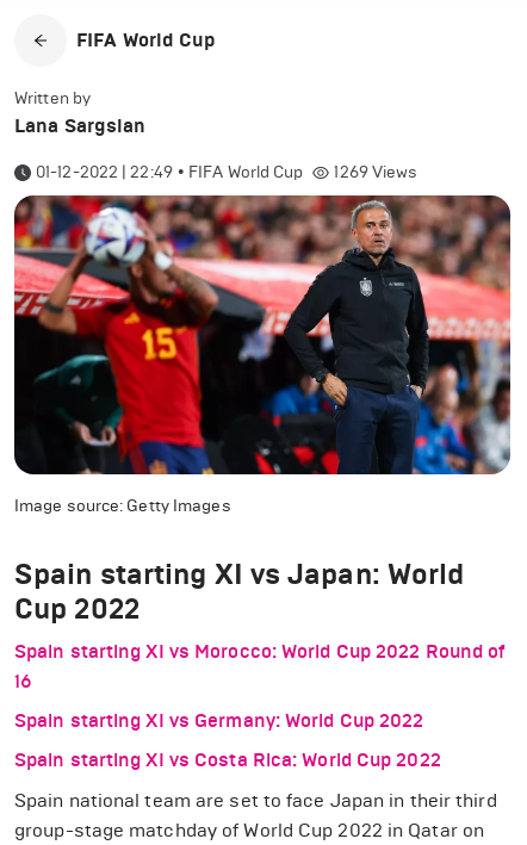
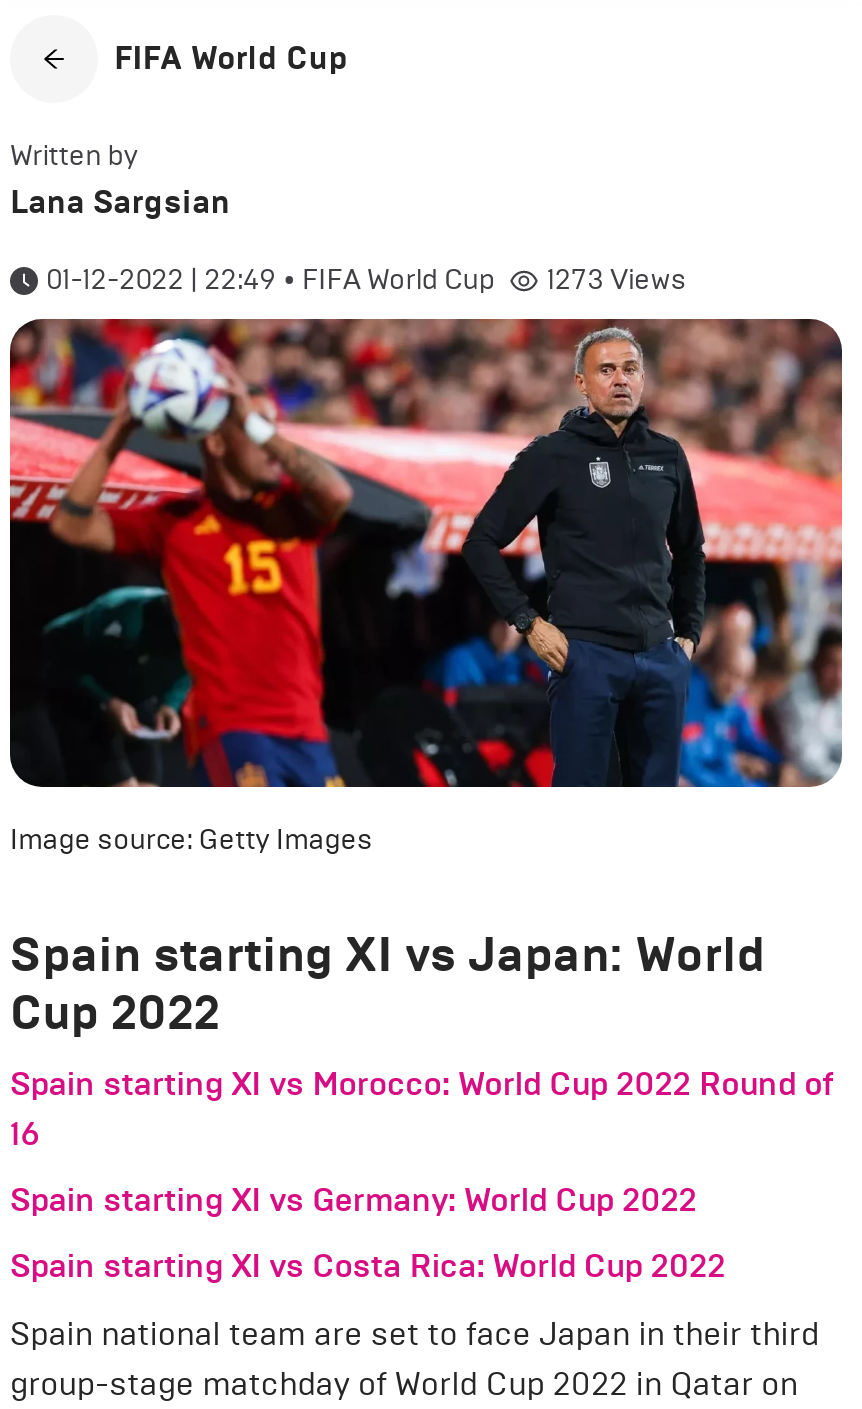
- 1269 Views
+ 1273 Views
